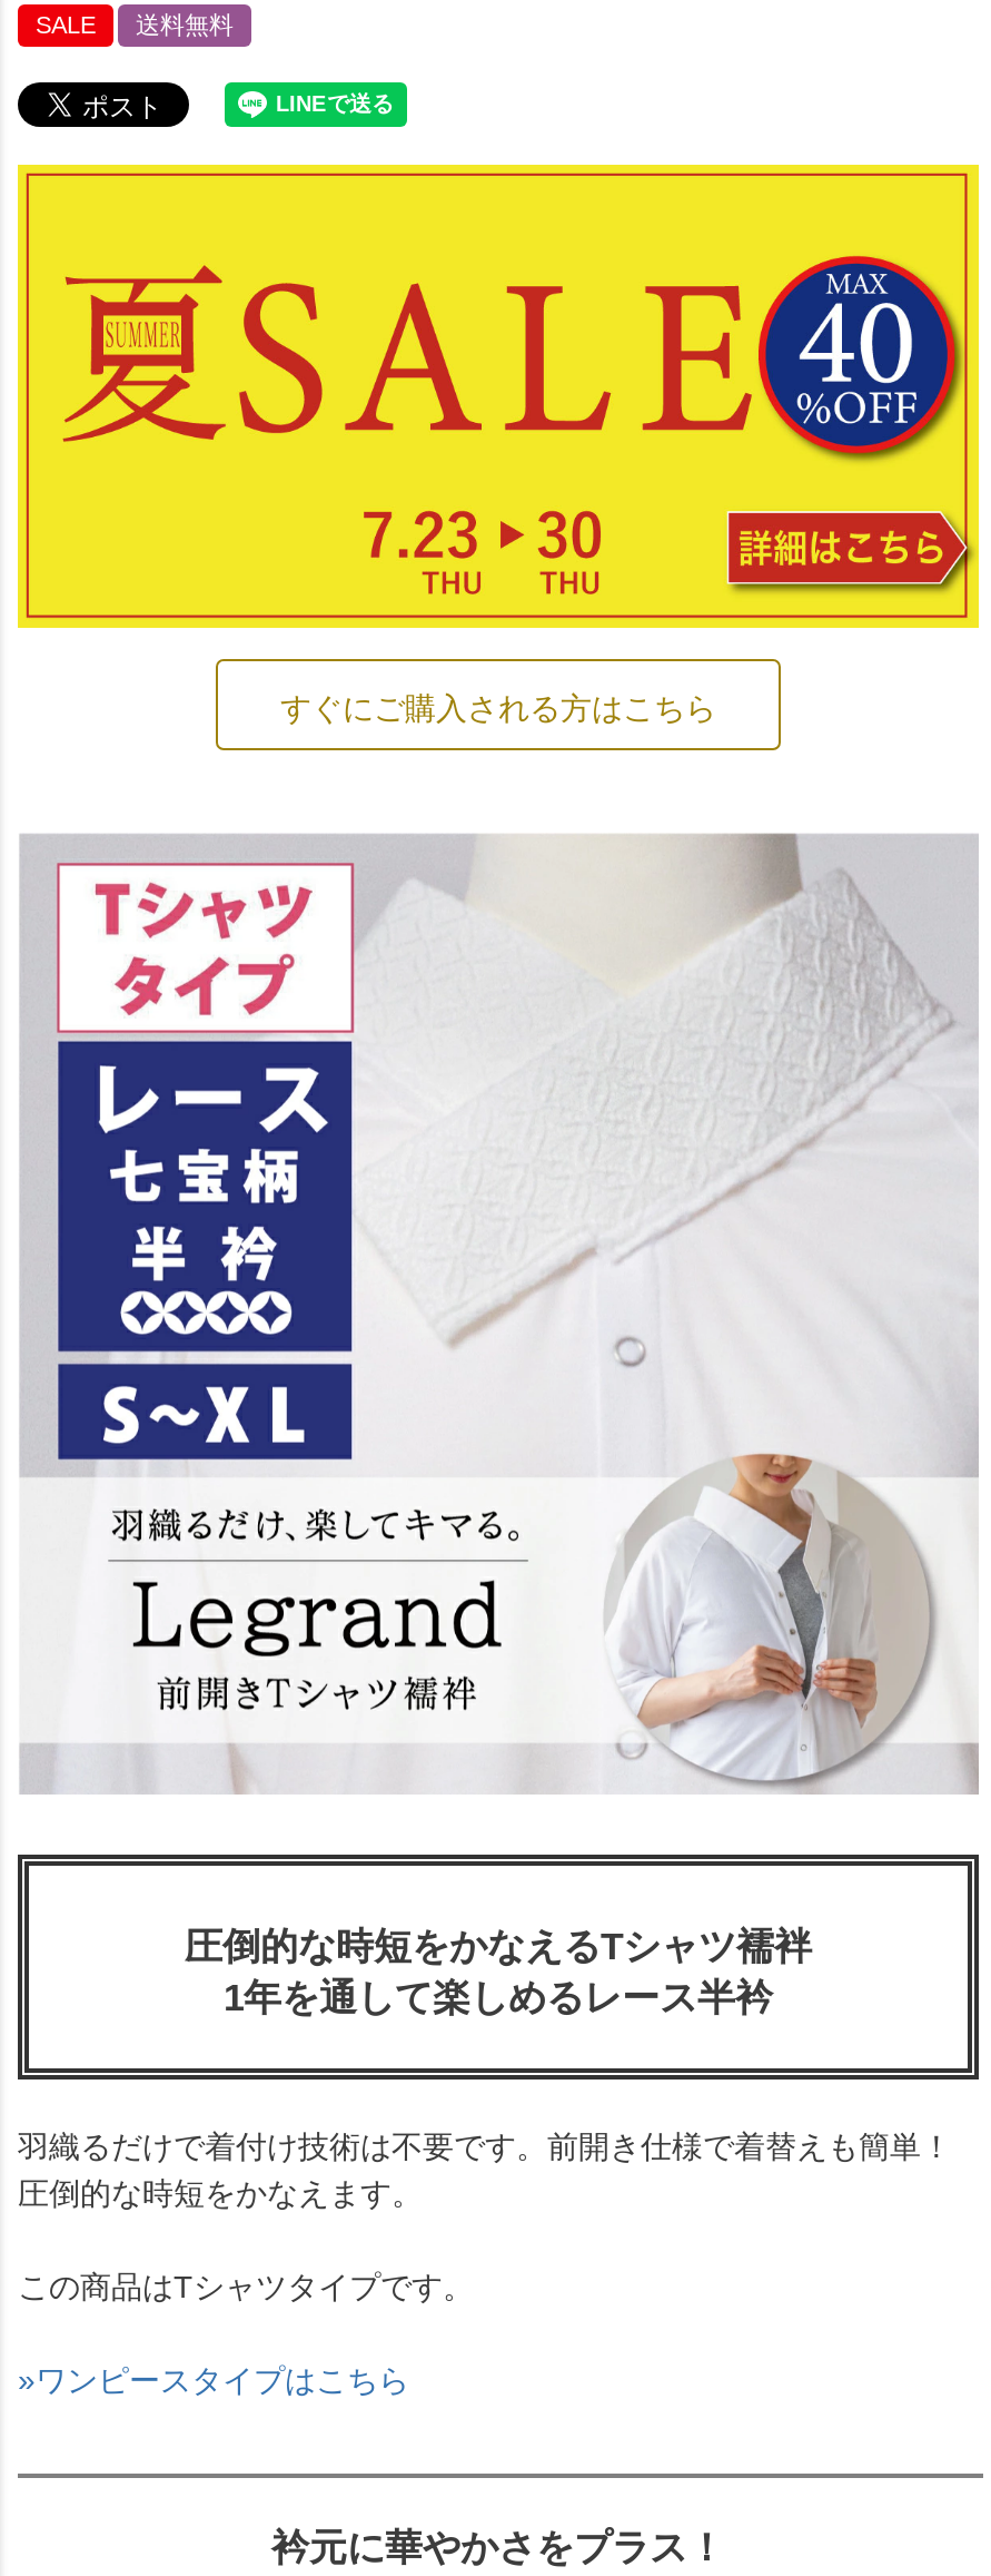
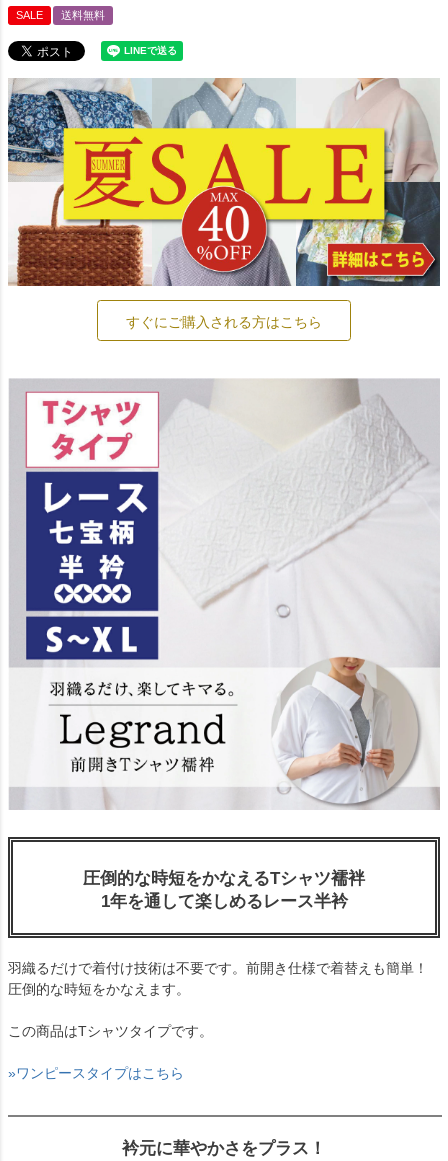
- [image]
+ [image]
